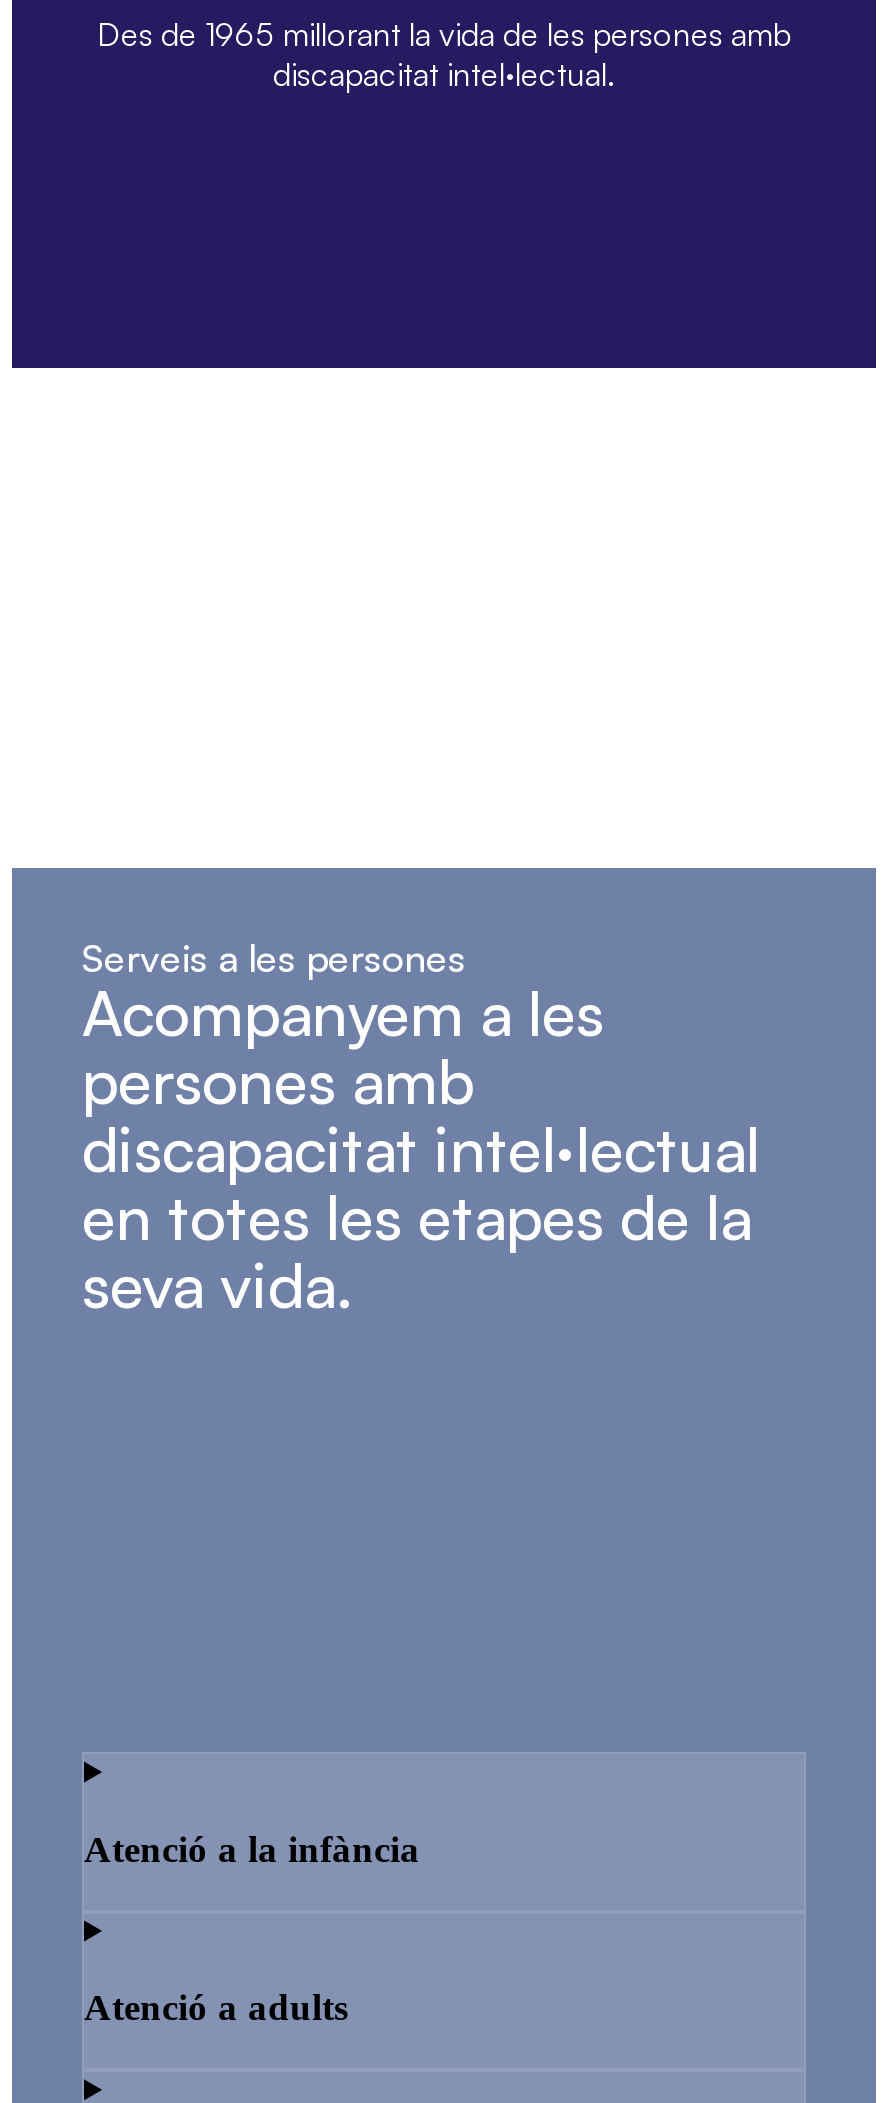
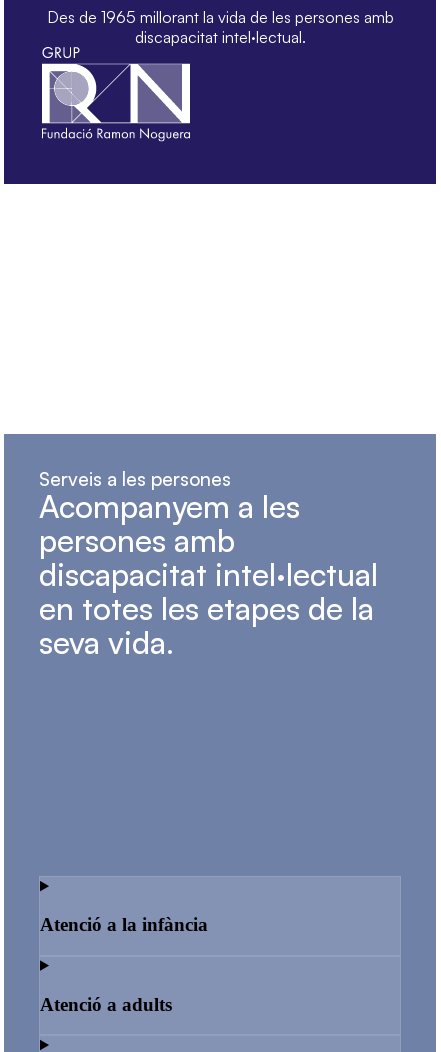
+ [image]
